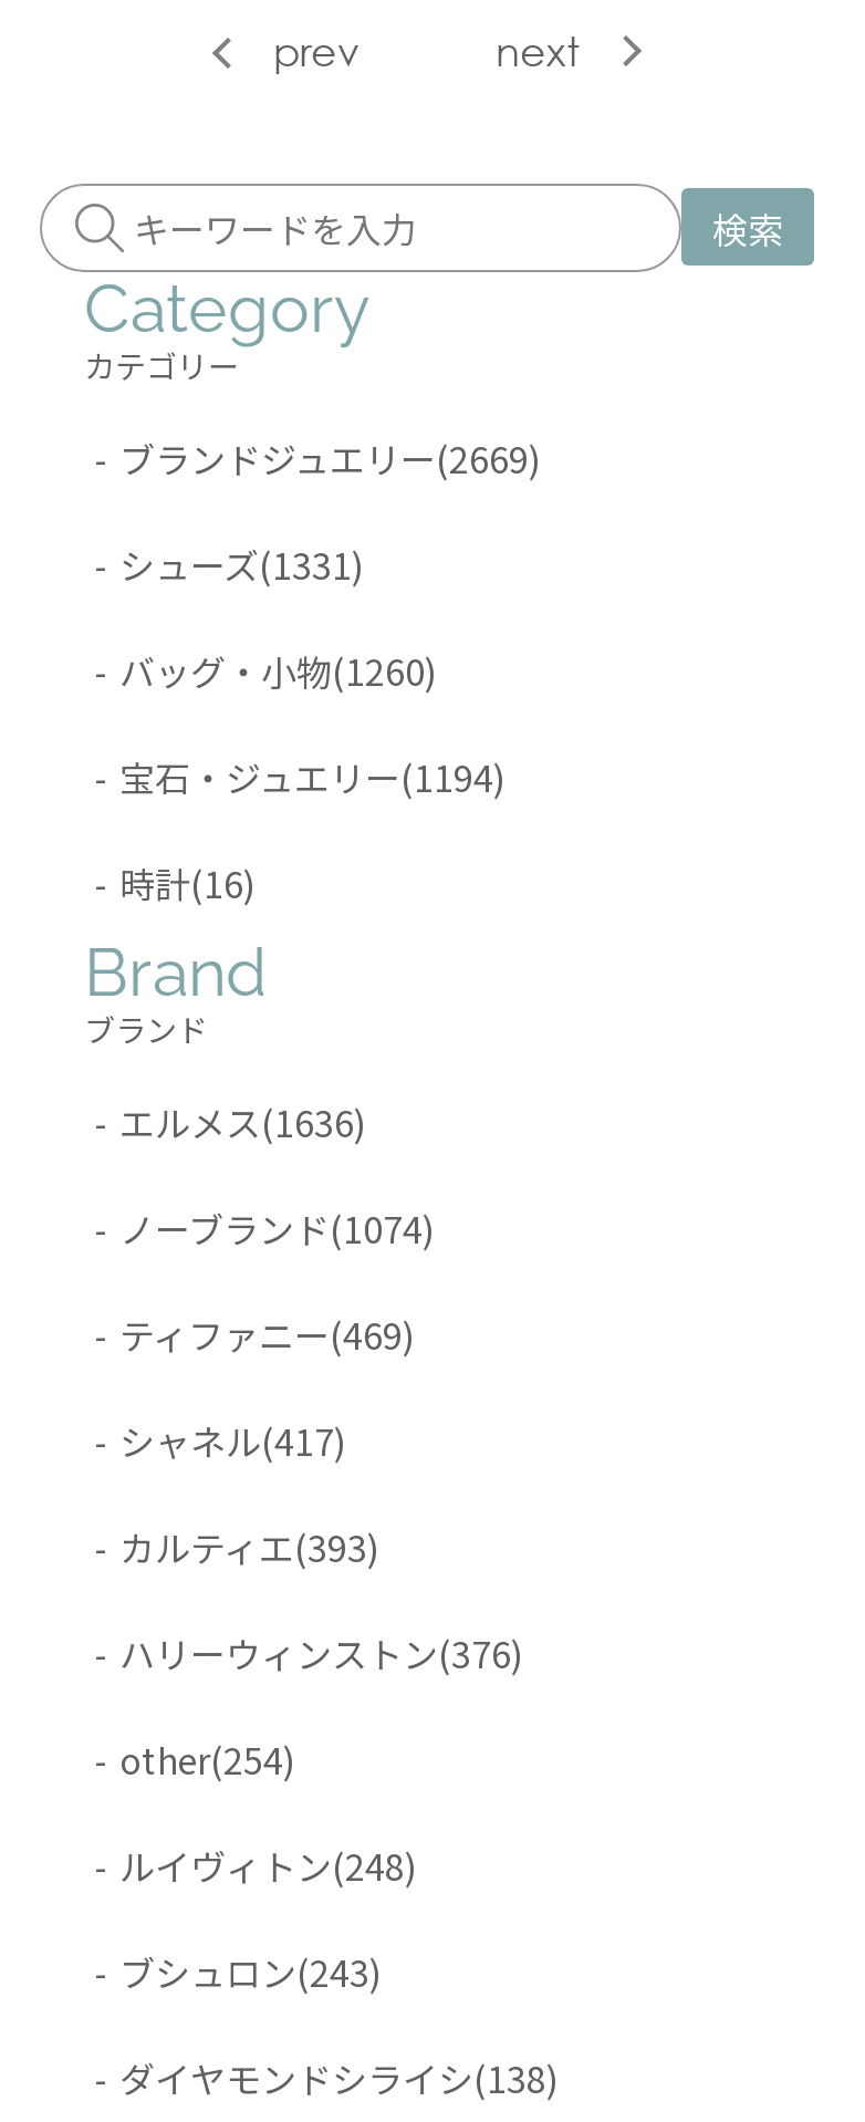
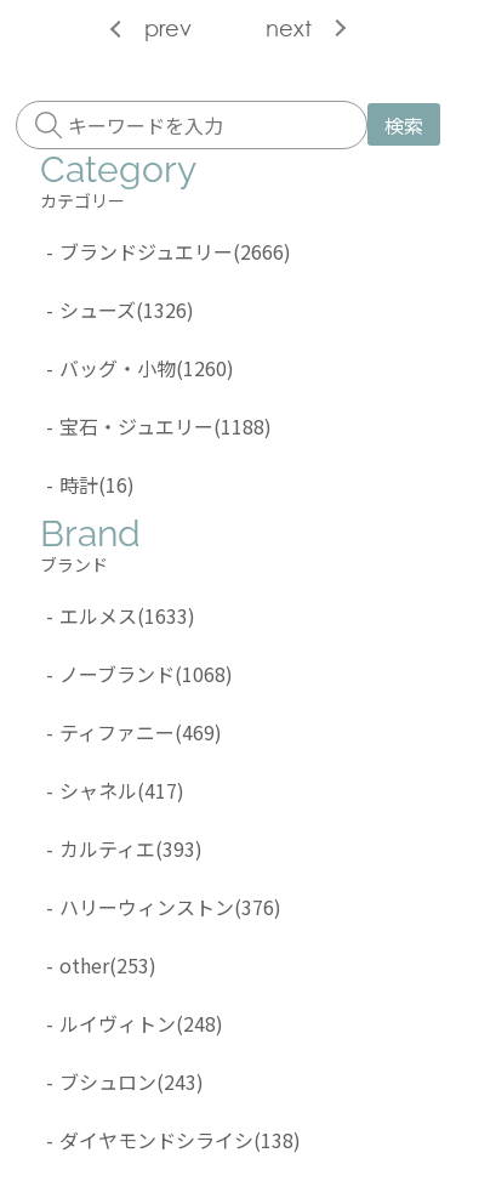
- - ブランドジュエリー(2669)
+ - ブランドジュエリー(2666)

- - シューズ(1331)
+ - シューズ(1326)

- - 宝石・ジュエリー(1194)
+ - 宝石・ジュエリー(1188)

- - エルメス(1636)
+ - エルメス(1633)

- - ノーブランド(1074)
+ - ノーブランド(1068)

- - other(254)
+ - other(253)
